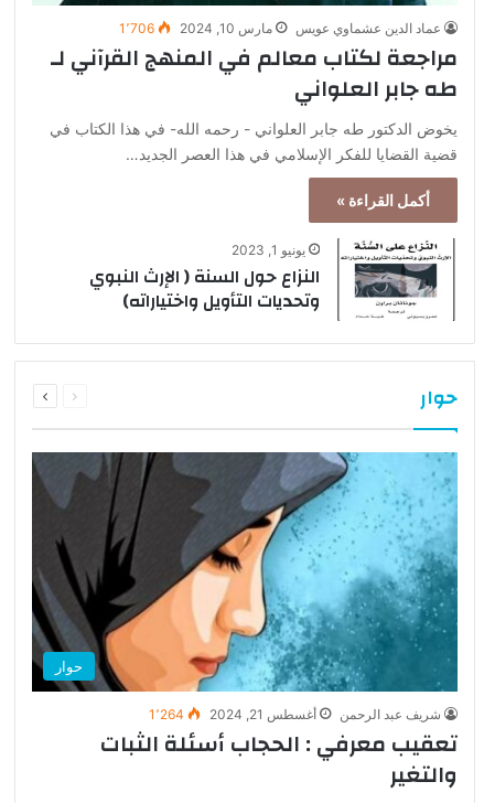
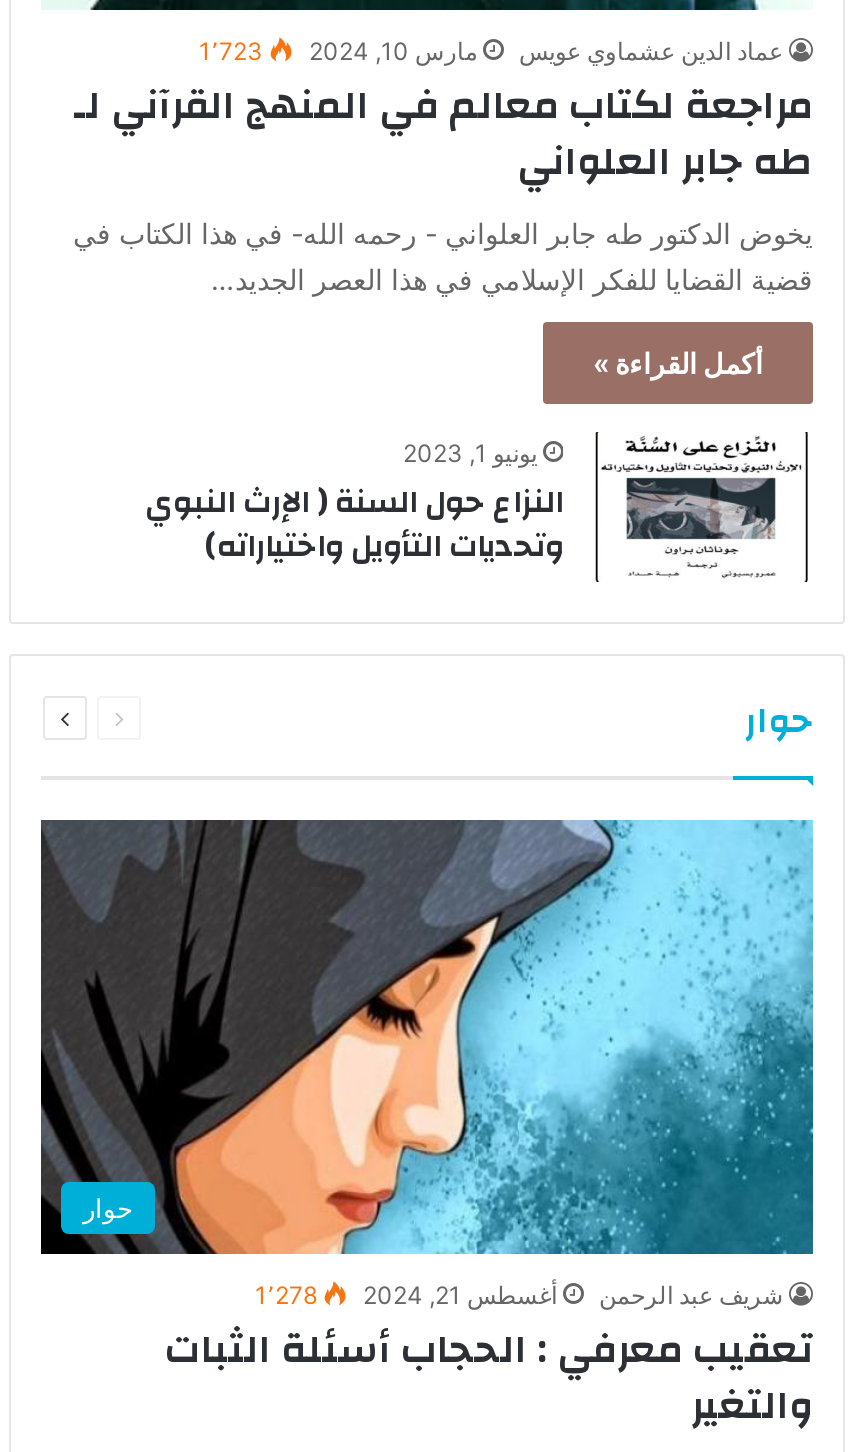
- 1٬706
+ 1٬723

- 1٬264
+ 1٬278
